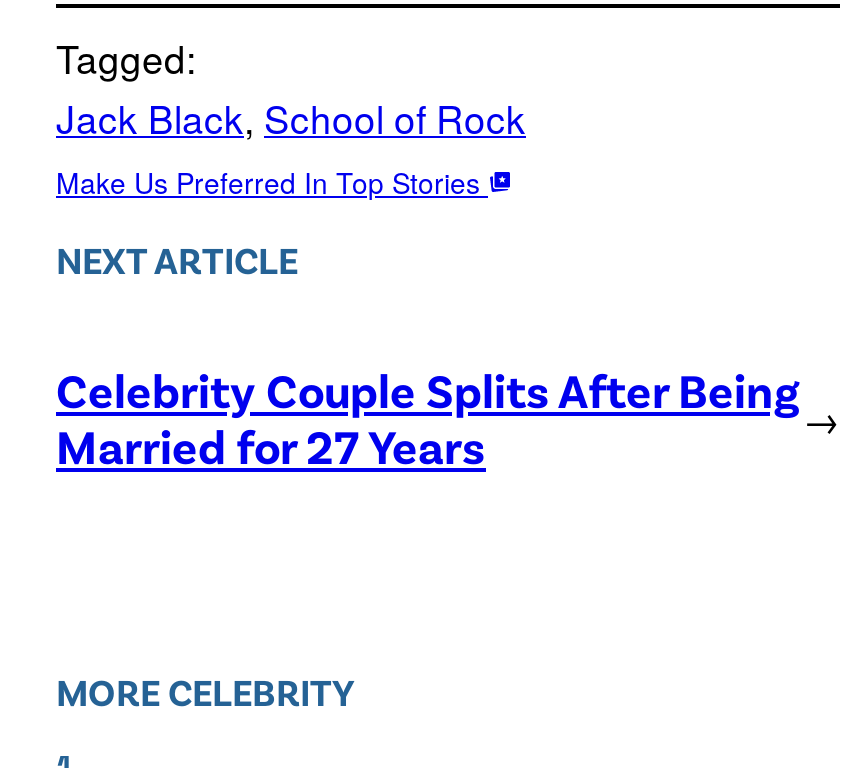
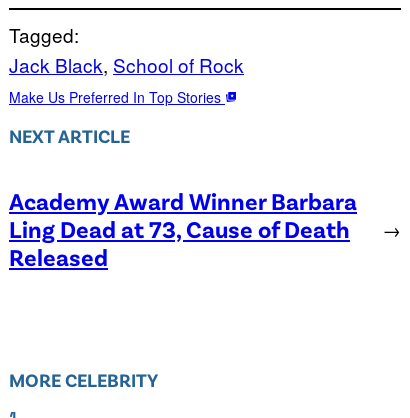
- Celebrity Couple Splits After Being
- Married for 27 Years
+ Academy Award Winner Barbara
+ Ling Dead at 73, Cause of Death
+ Released
